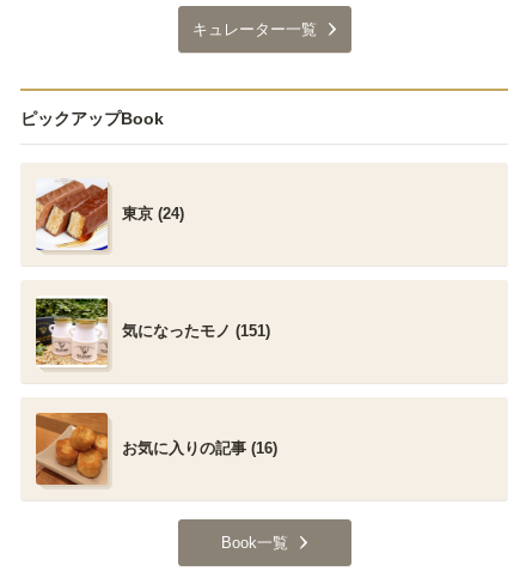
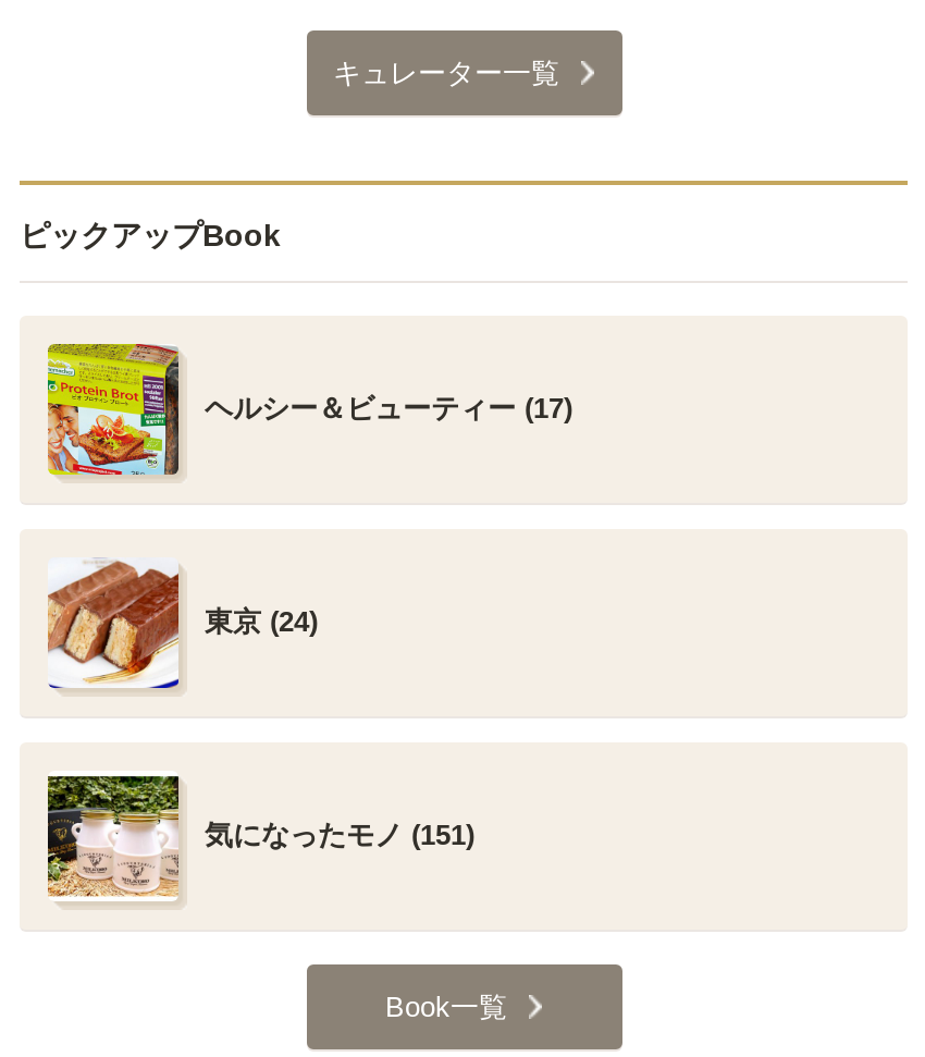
+ [image]
+ ヘルシー＆ビューティー (17)

moved down: [image] | 東京 (24) | 気になったモノ (151)

- [image]
- お気に入りの記事 (16)
